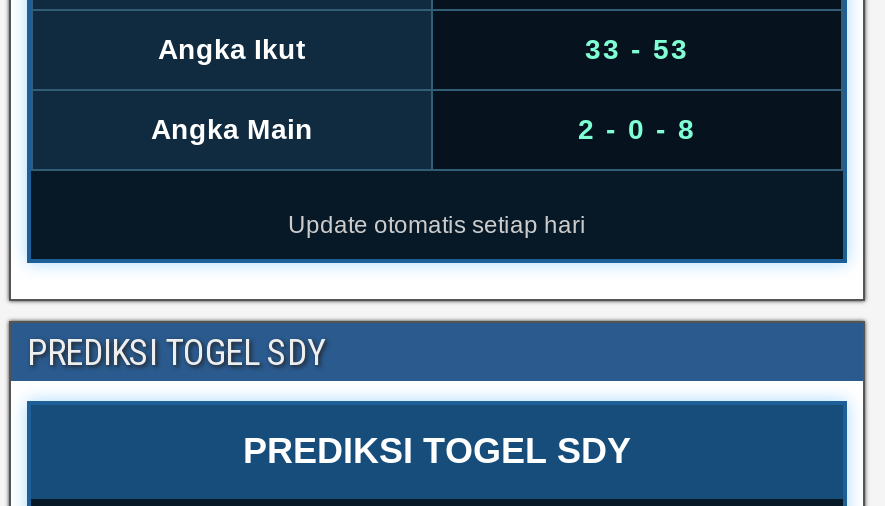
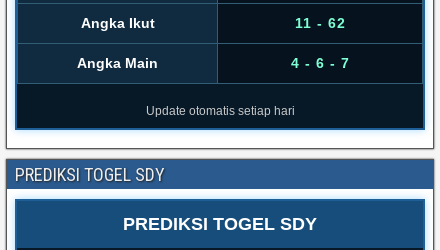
- 33 - 53
+ 11 - 62

- 2 - 0 - 8
+ 4 - 6 - 7
